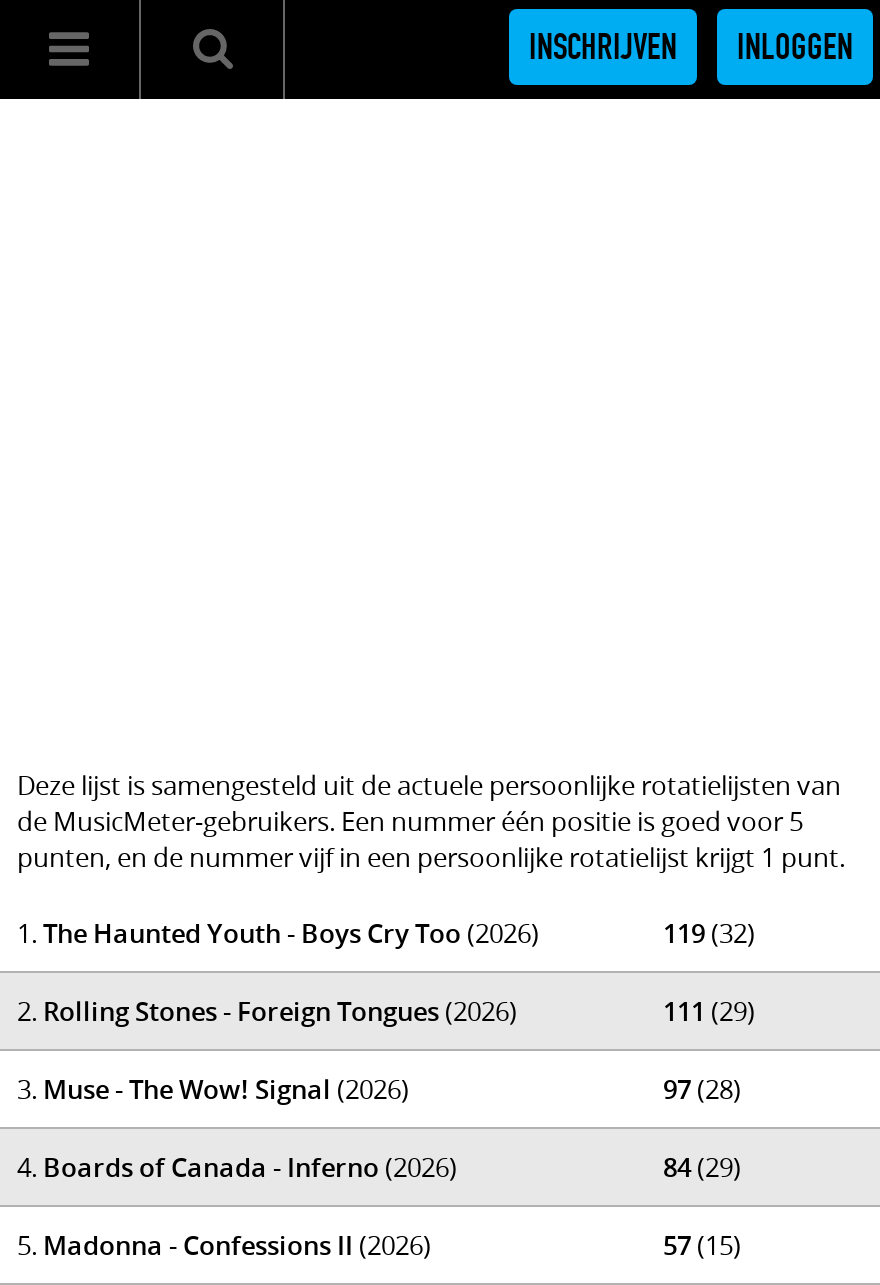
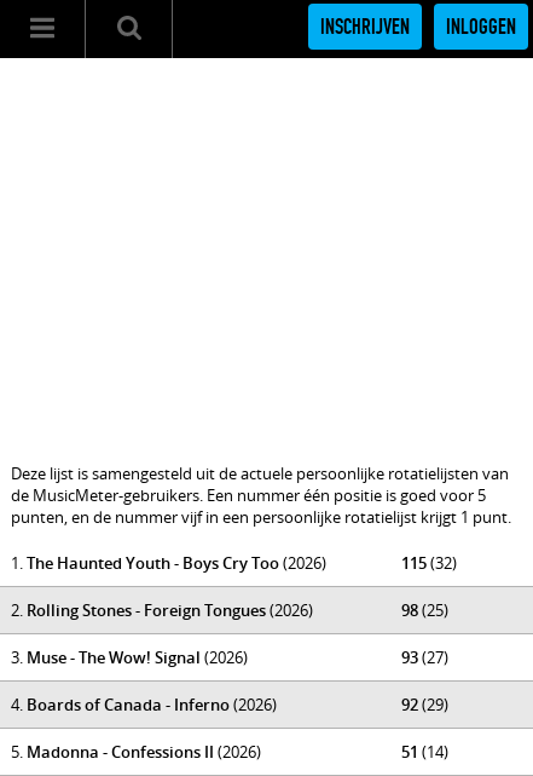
- 119 (32)
+ 115 (32)

- 111 (29)
+ 98 (25)

- 97 (28)
+ 93 (27)

- 84(29)
+ 92(29)

- 57 (15)
+ 51 (14)
